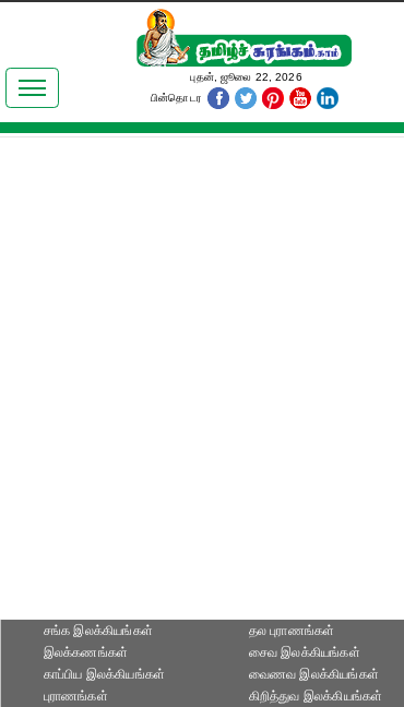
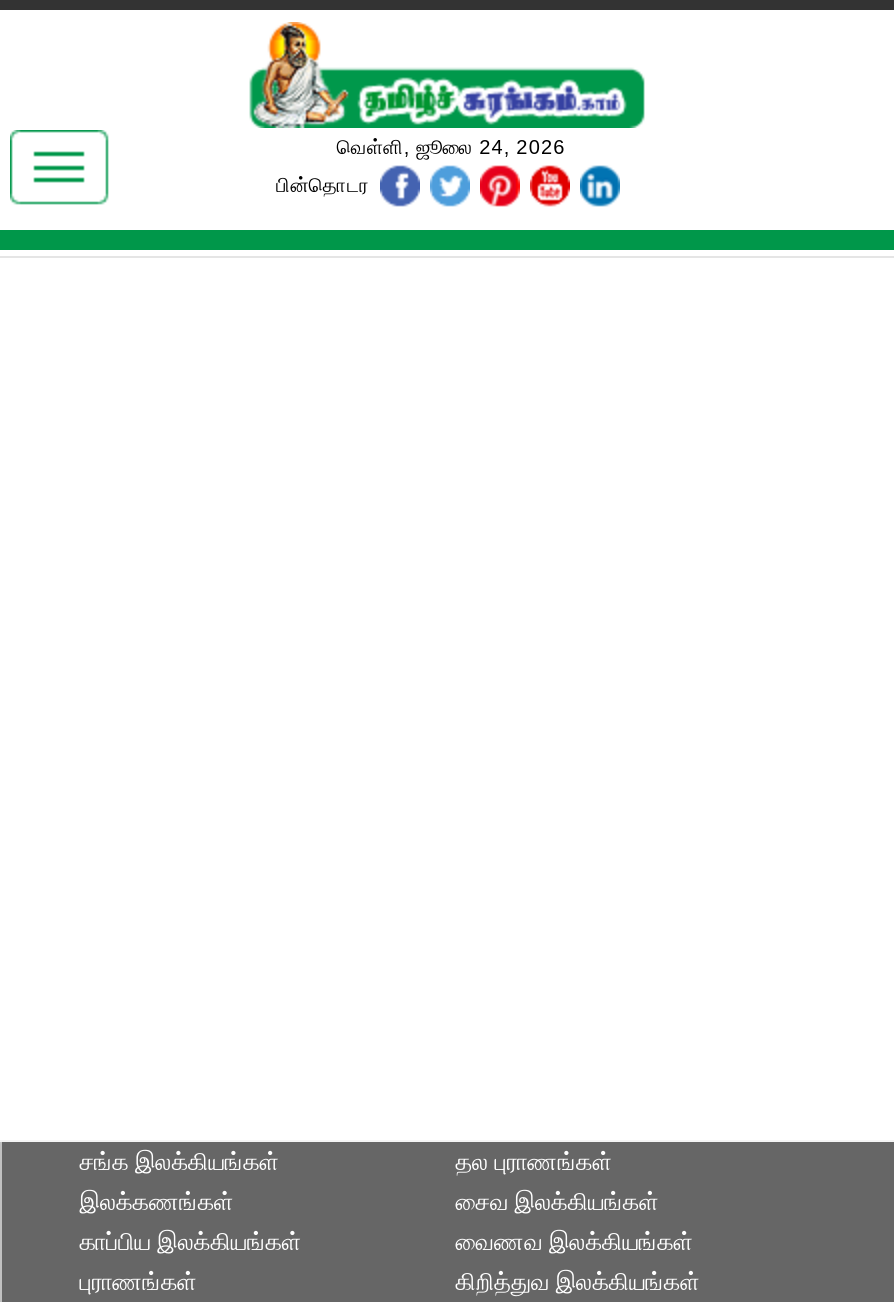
- புதன், ஜூலை 22, 2026
+ வெள்ளி, ஜூலை 24, 2026
